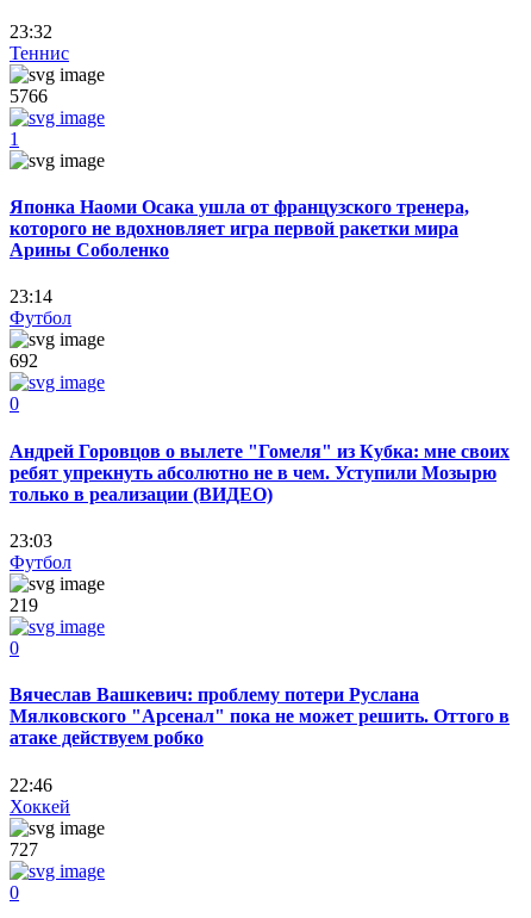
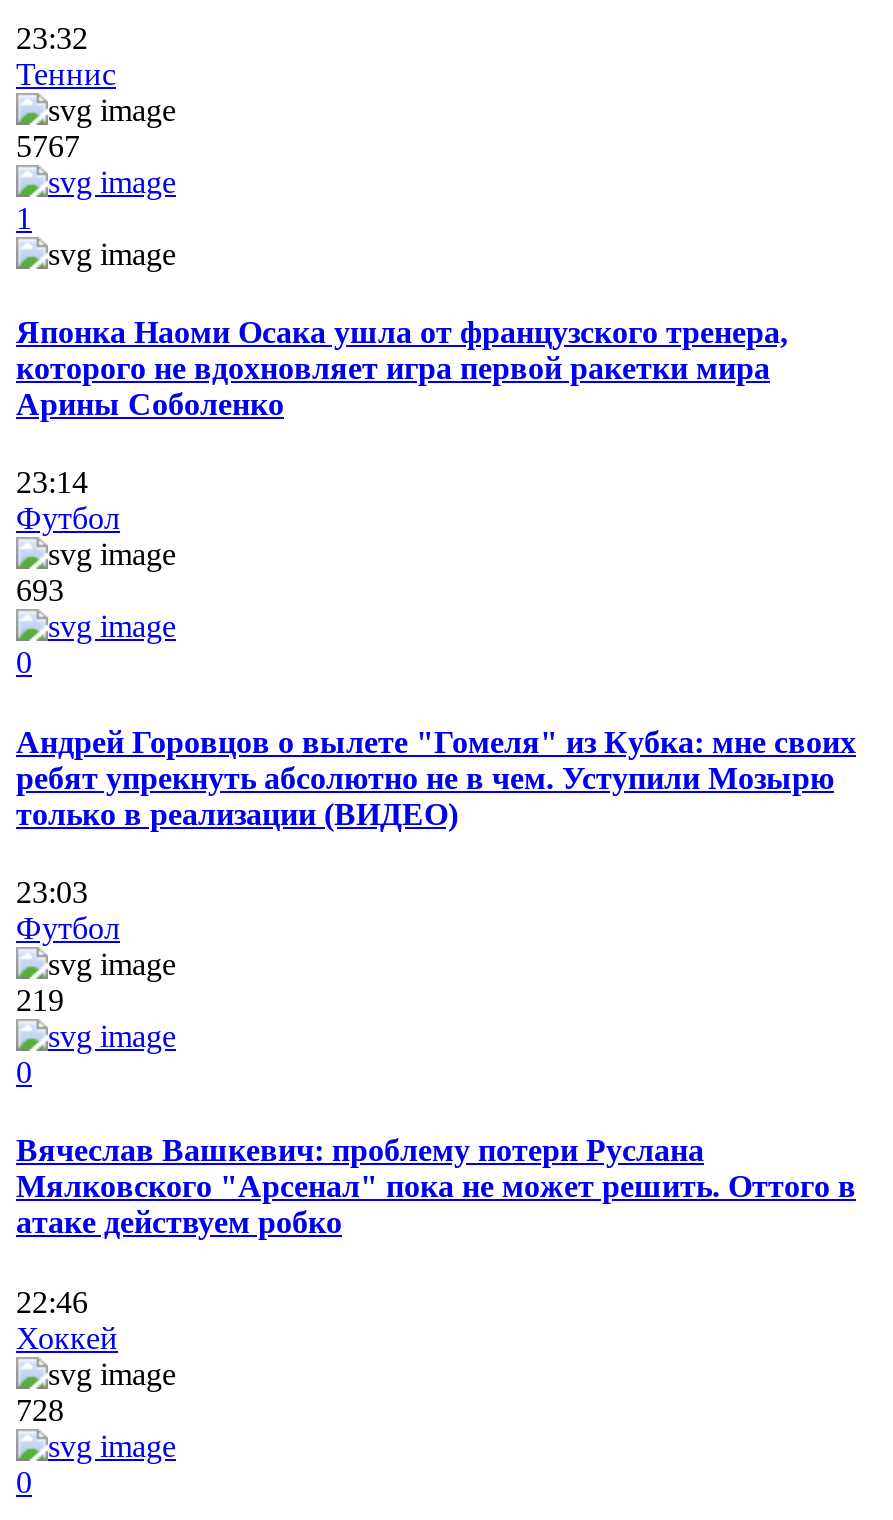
- 5766
+ 5767

- 692
+ 693

- 727
+ 728
